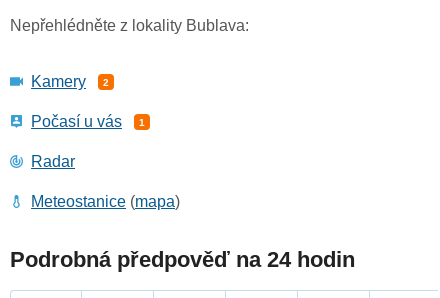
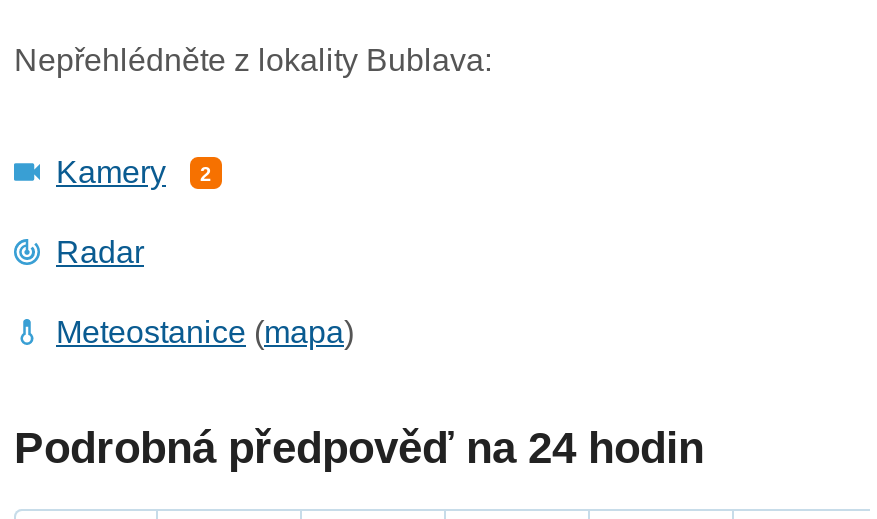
- Počasí u vás
- 1
